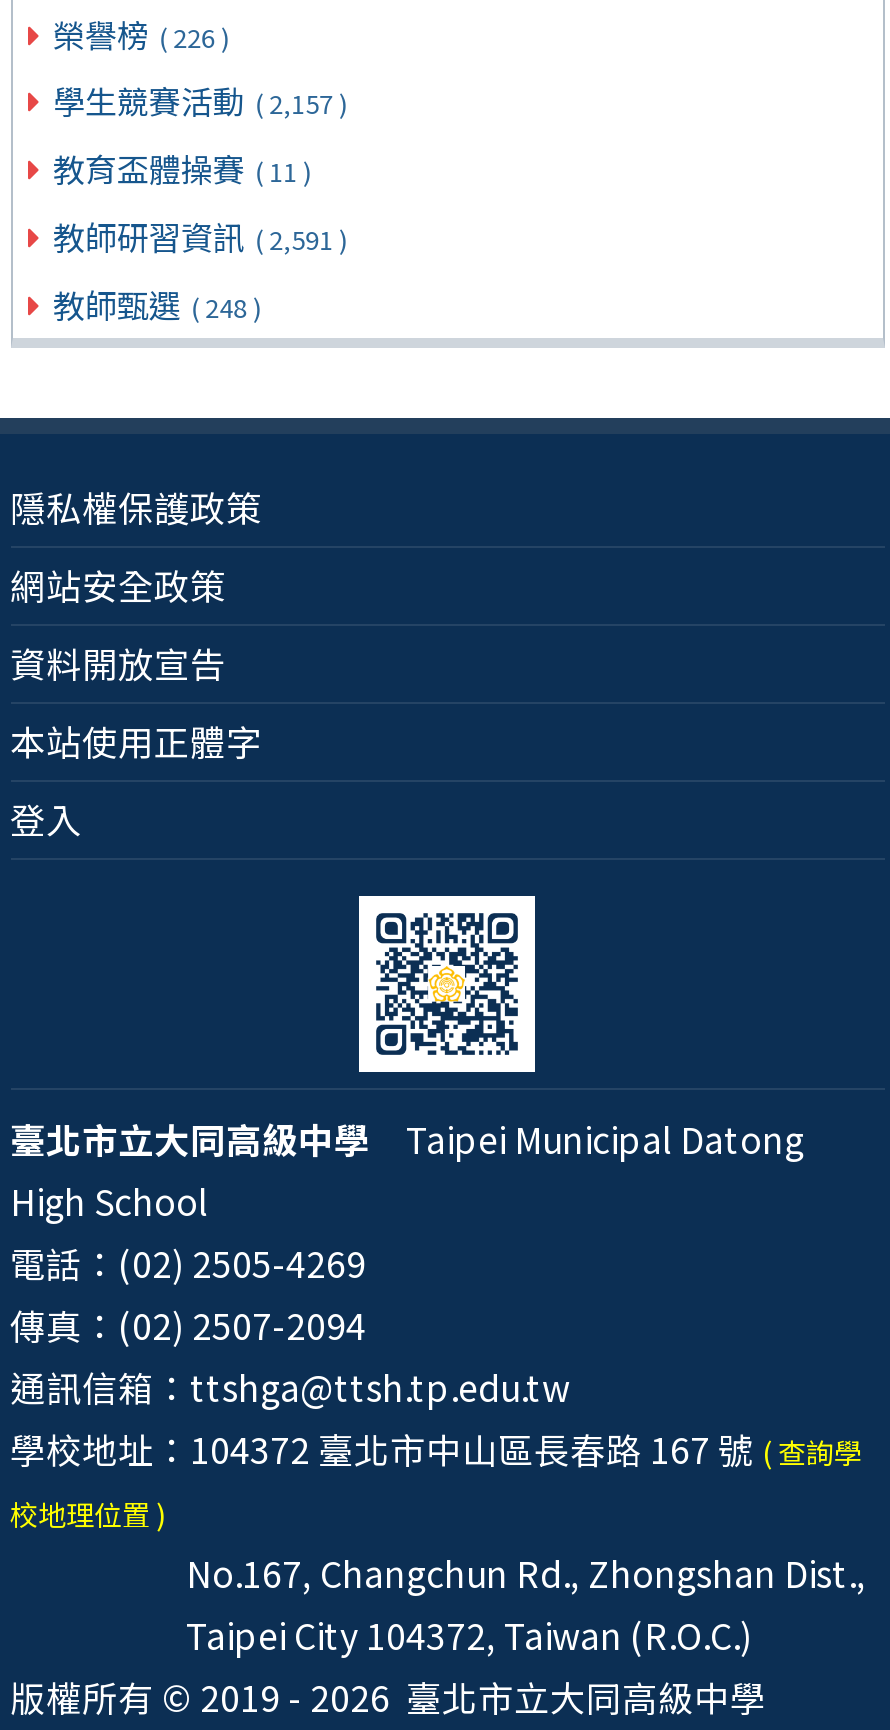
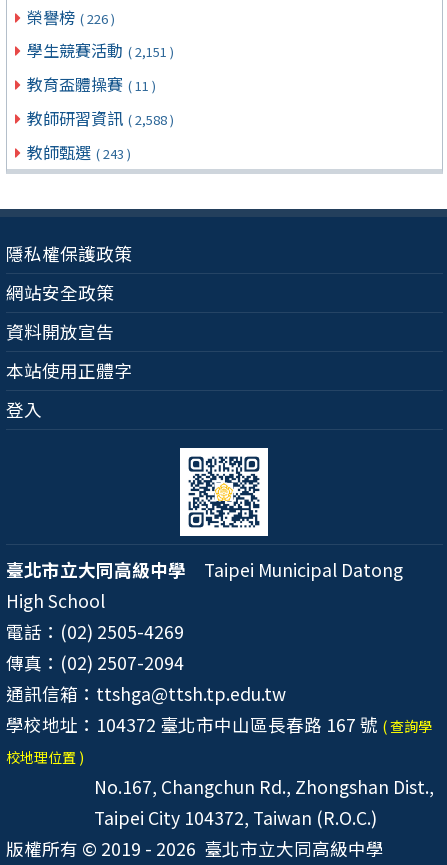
- 學生競賽活動 ( 2,157 )
+ 學生競賽活動 ( 2,151 )

- 教師研習資訊 ( 2,591 )
+ 教師研習資訊 ( 2,588 )

- 教師甄選 ( 248 )
+ 教師甄選 ( 243 )
